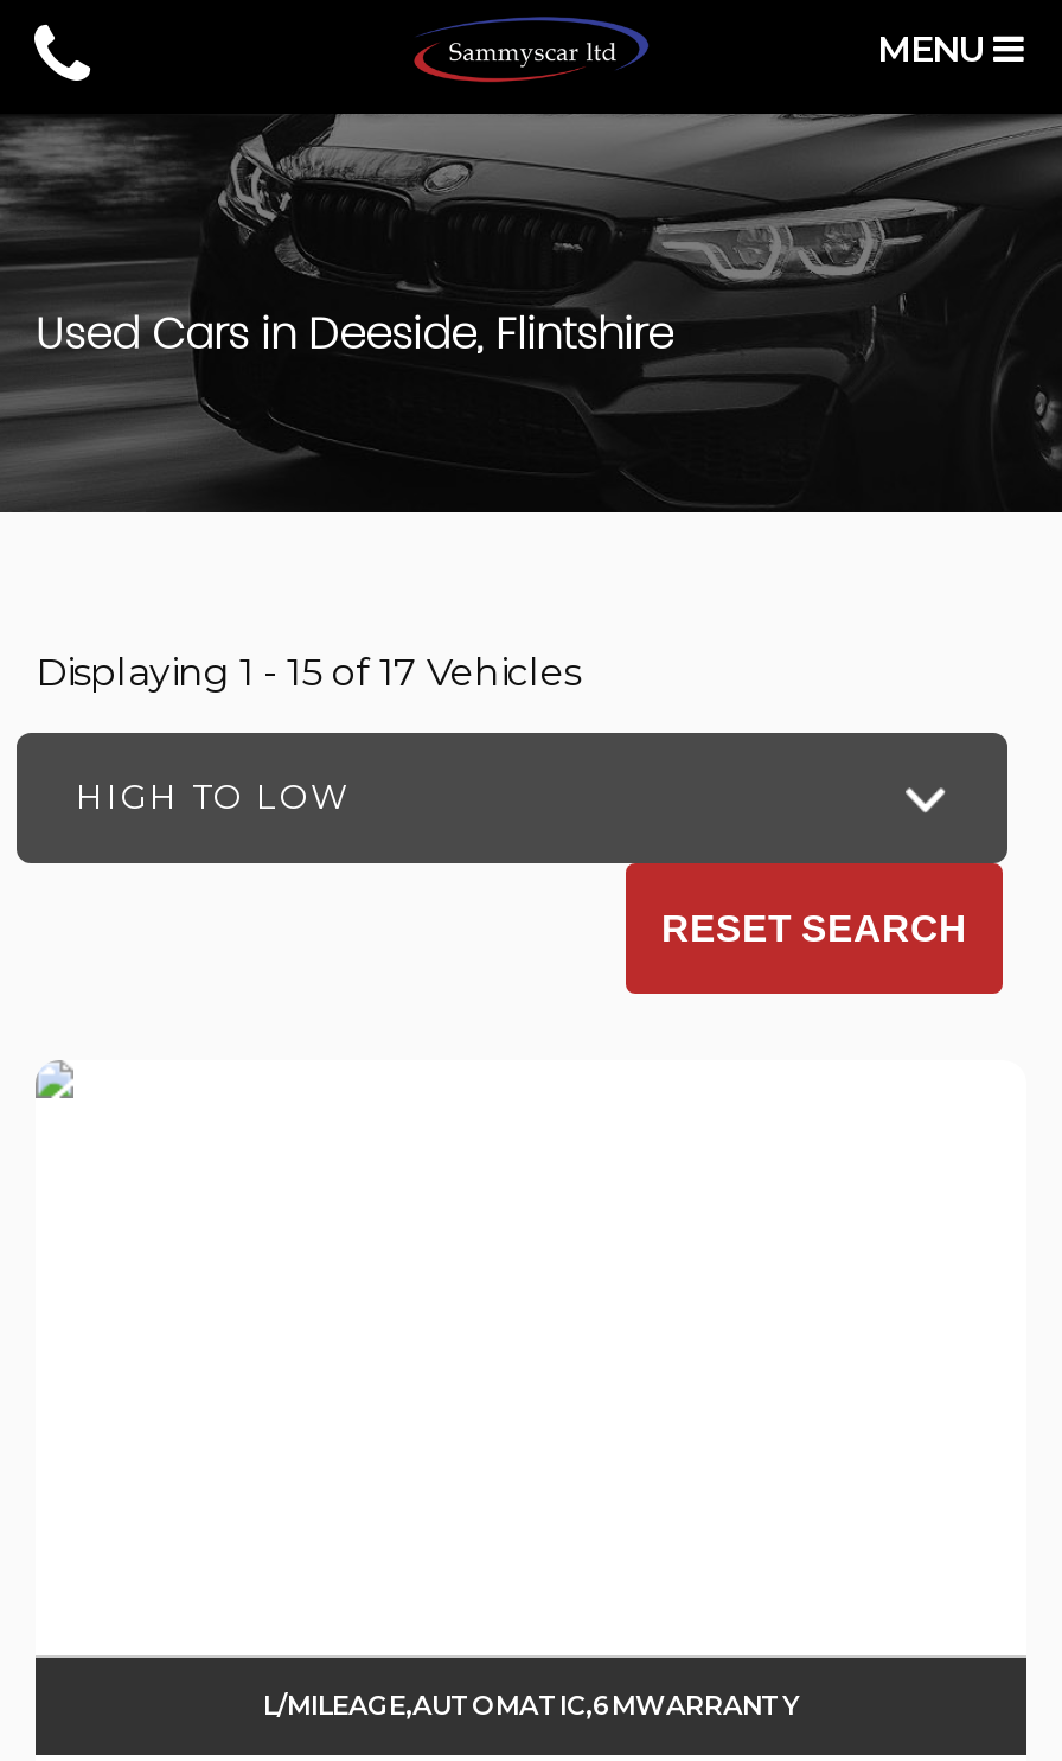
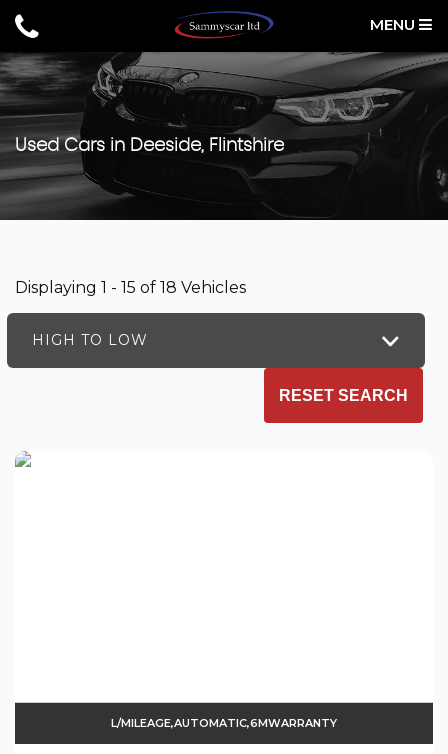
- Displaying 1 - 15 of 17 Vehicles
+ Displaying 1 - 15 of 18 Vehicles
